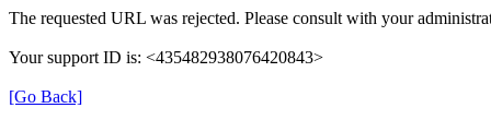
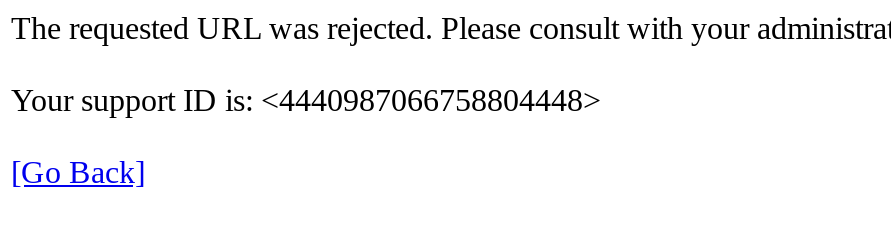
- Your support ID is: <435482938076420843>
+ Your support ID is: <4440987066758804448>
